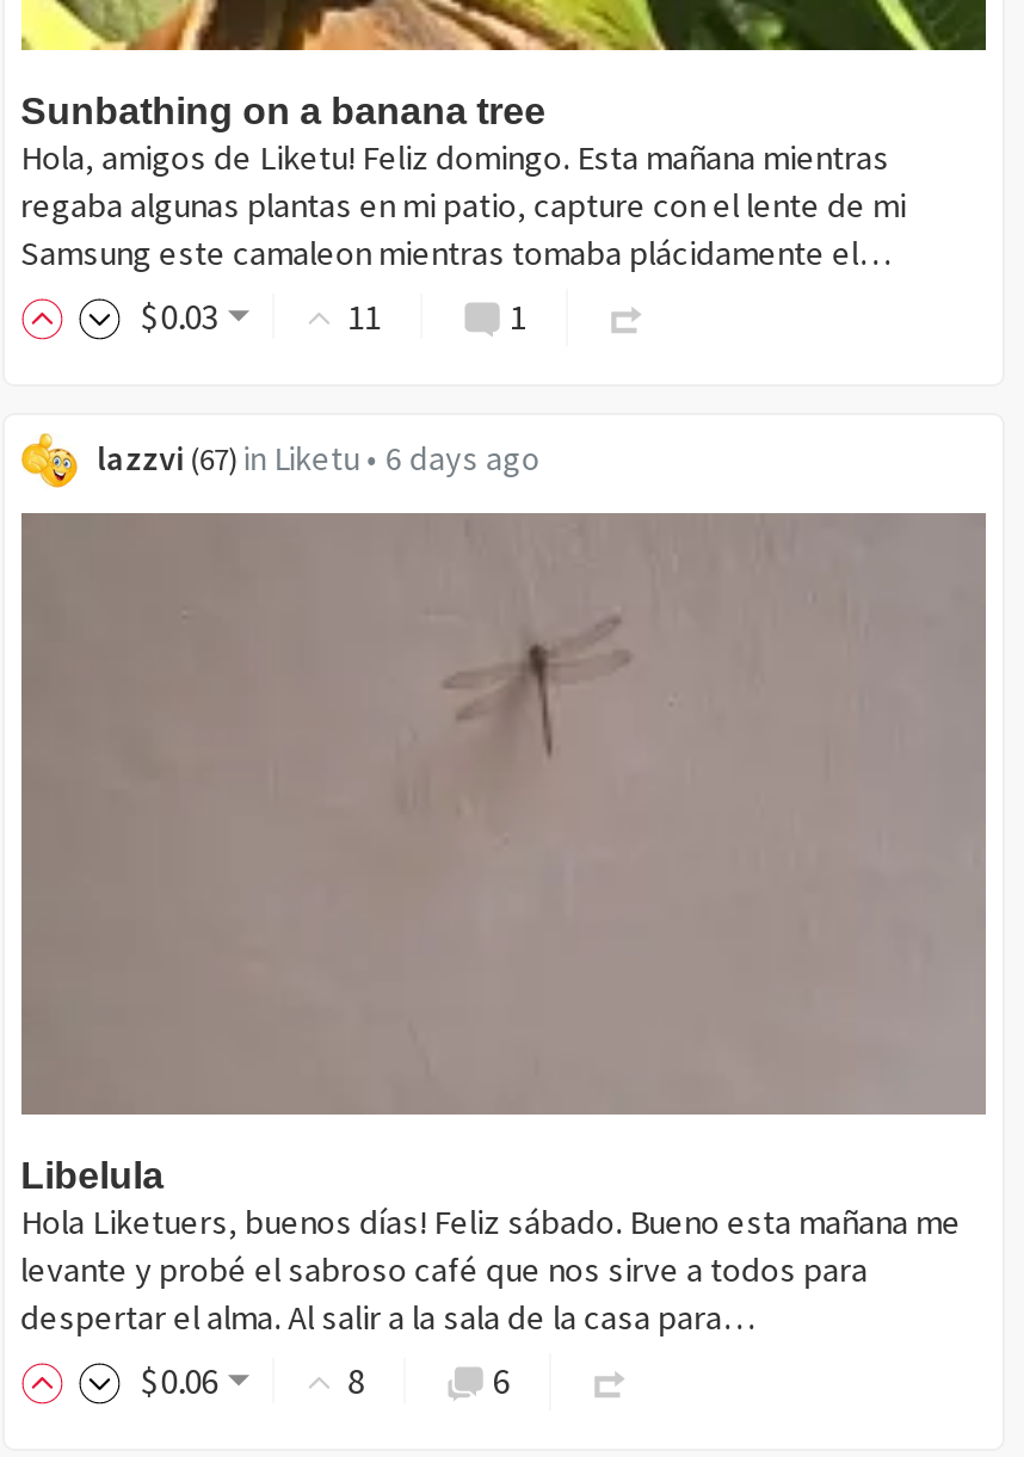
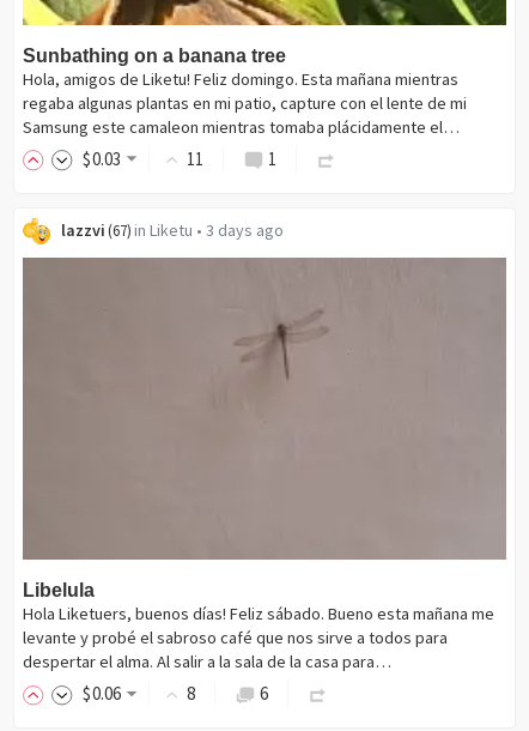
- lazzvi (67) in Liketu • 6 days ago
+ lazzvi (67) in Liketu • 3 days ago
